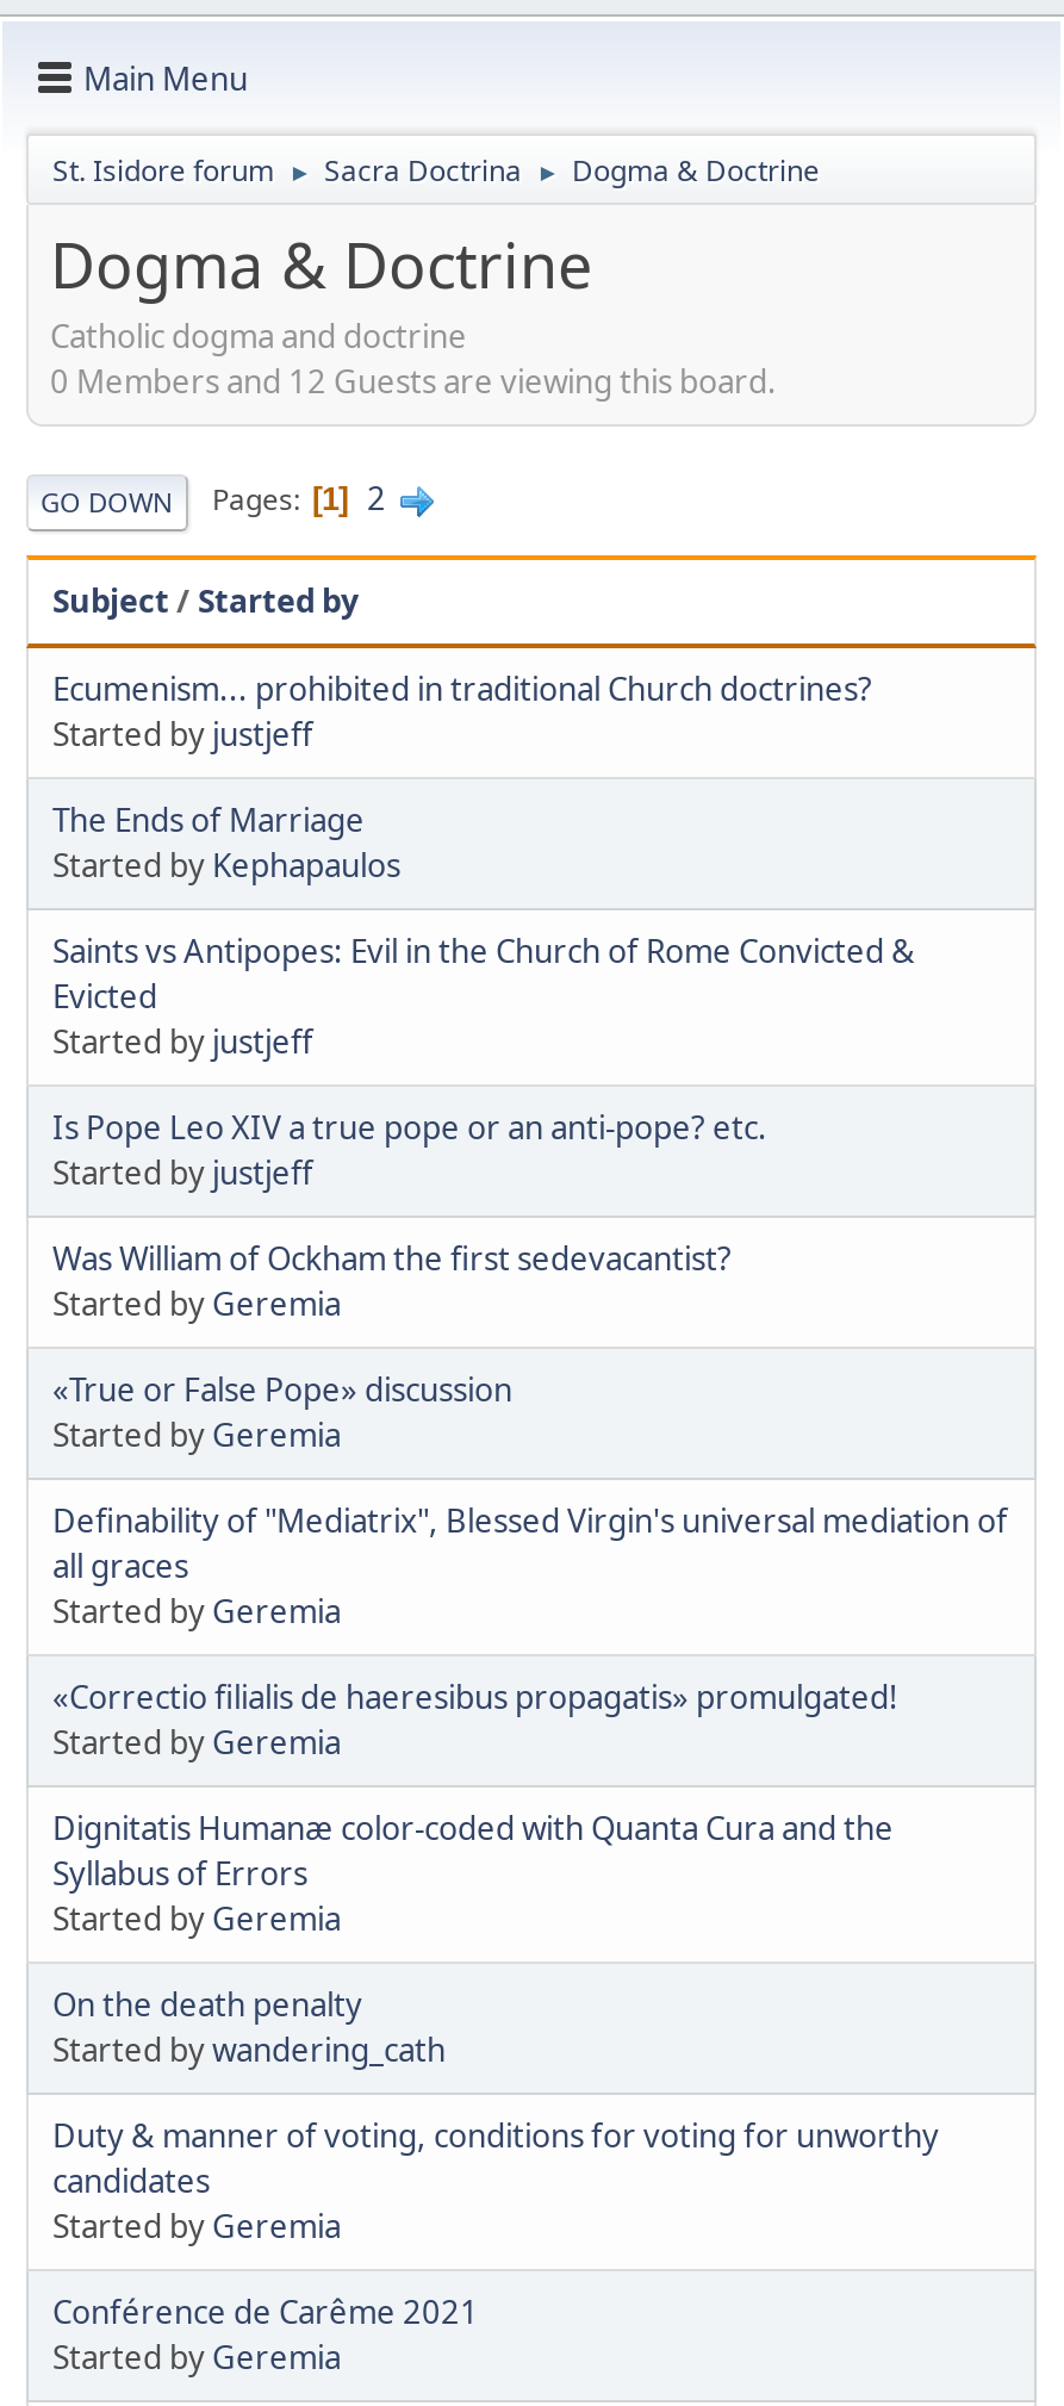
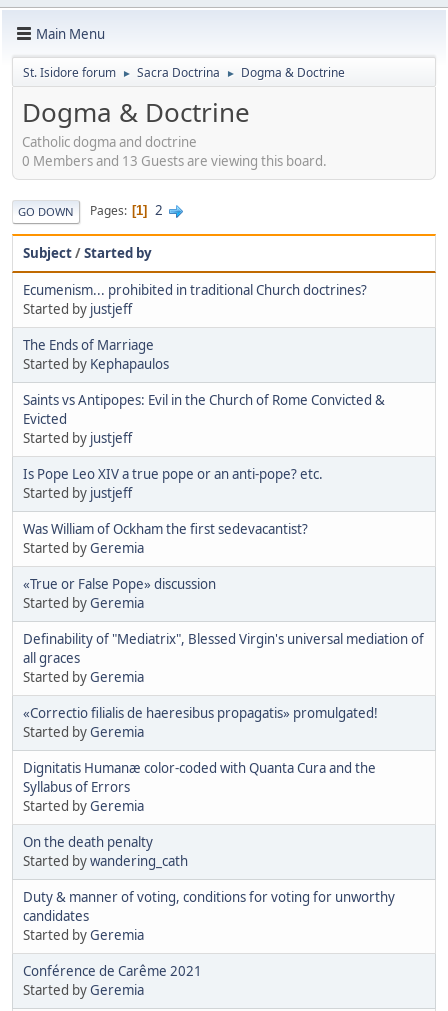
- 0 Members and 12 Guests are viewing this board.
+ 0 Members and 13 Guests are viewing this board.
